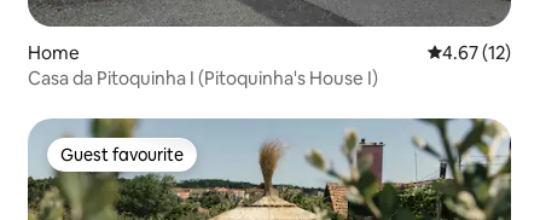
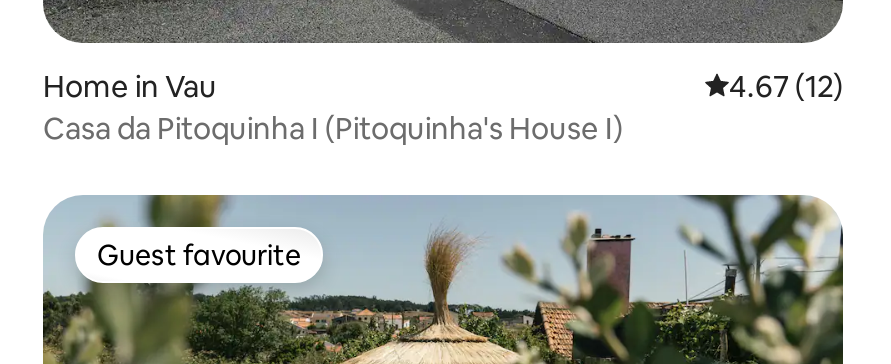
- Home
+ Home in Vau
